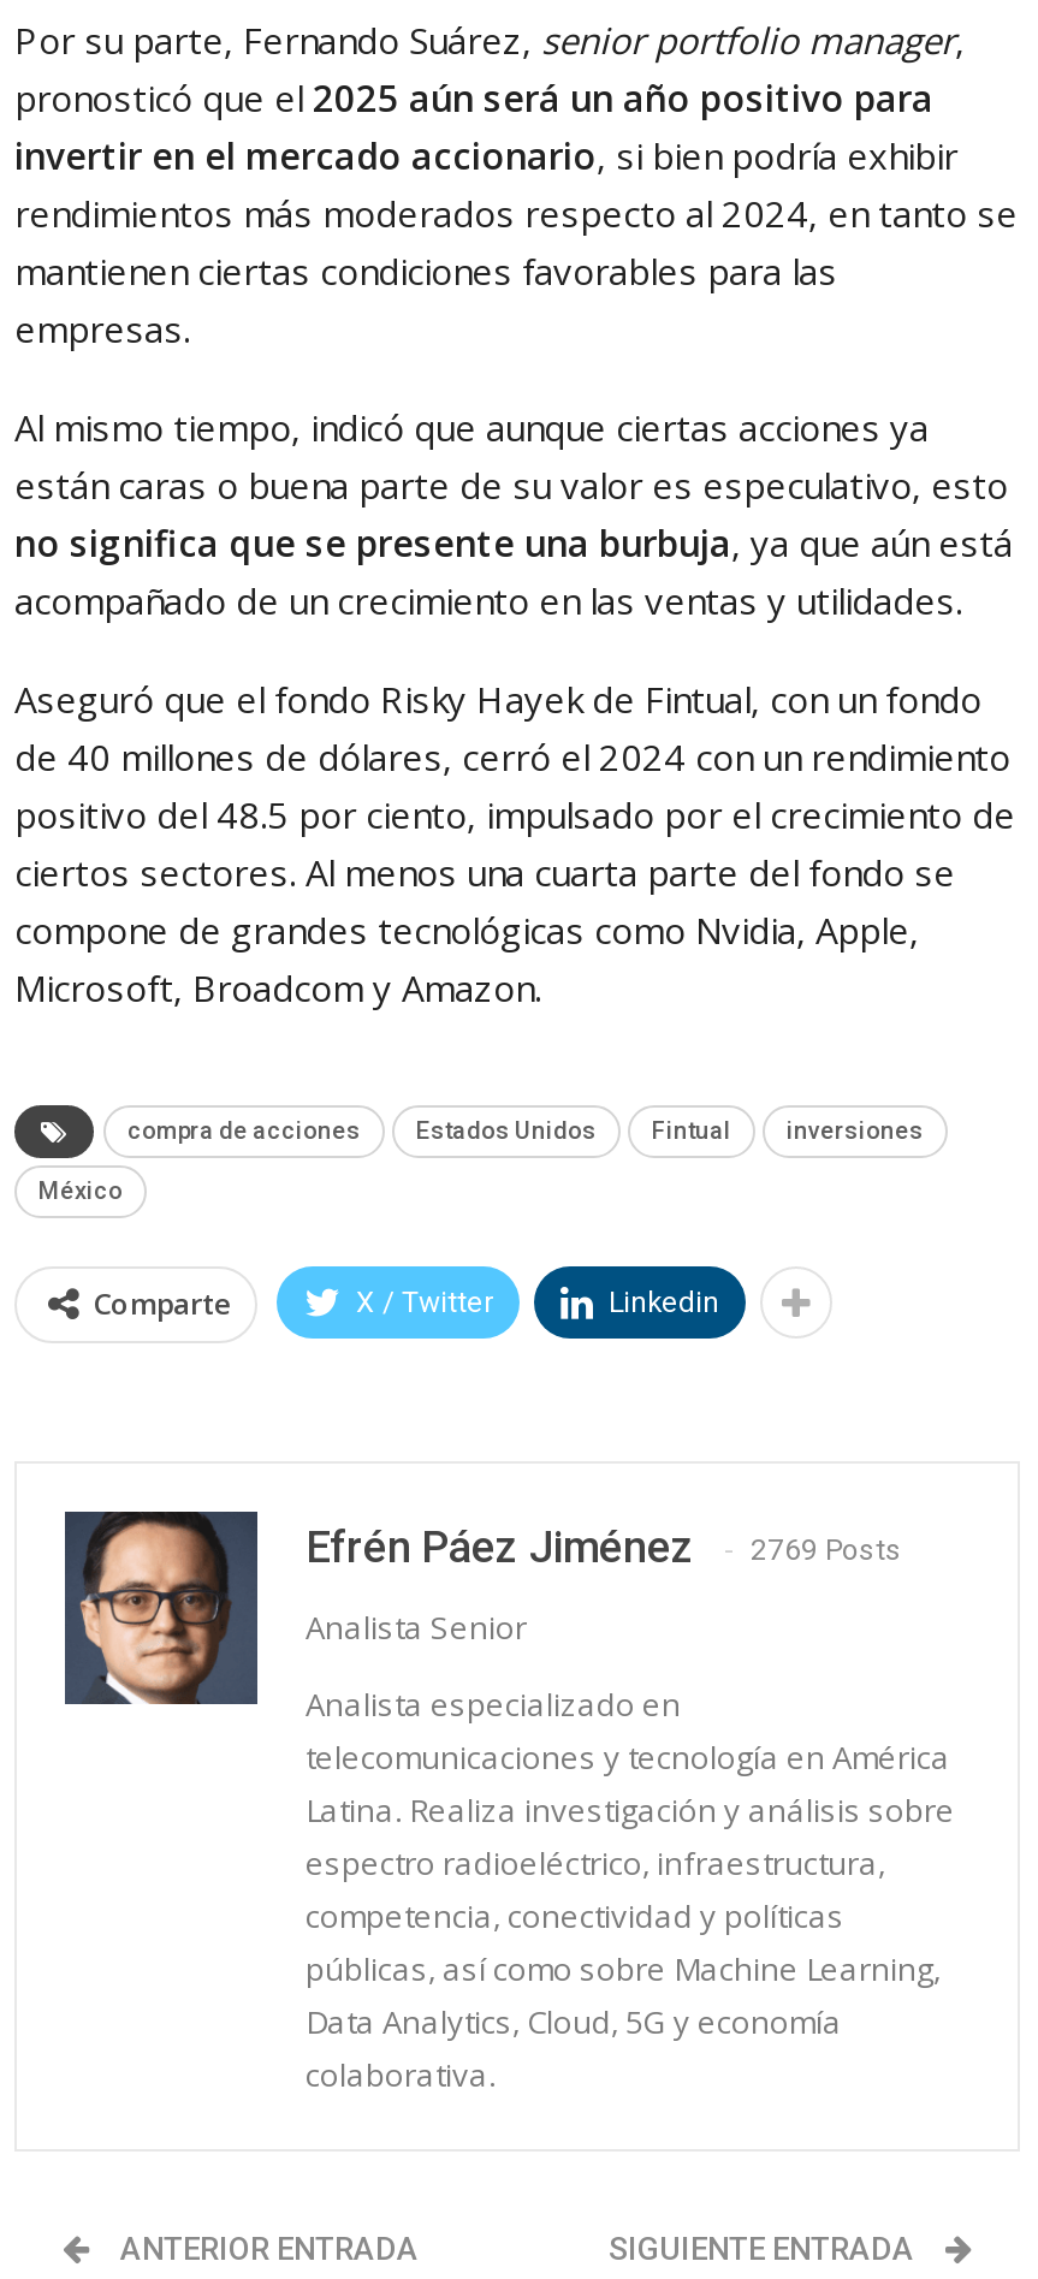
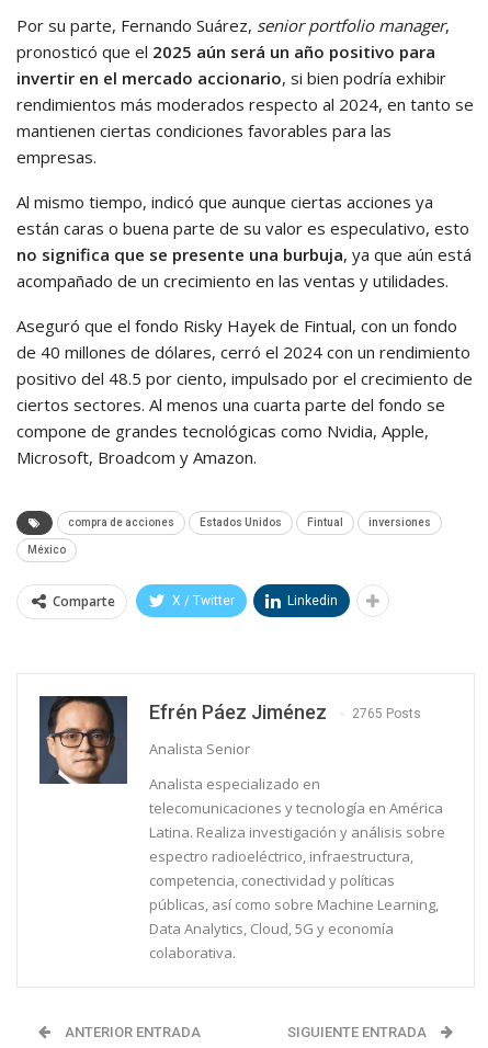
- Efrén Páez Jiménez 2769 Posts
+ Efrén Páez Jiménez 2765 Posts
